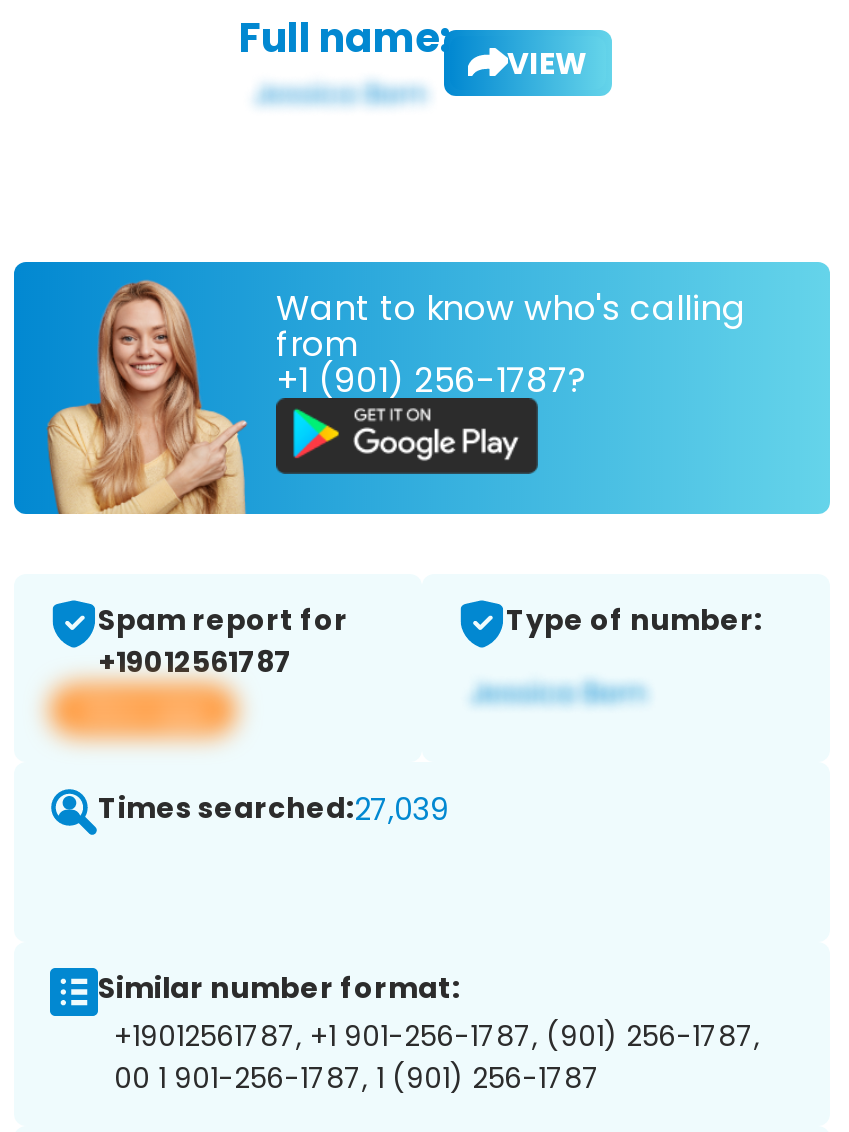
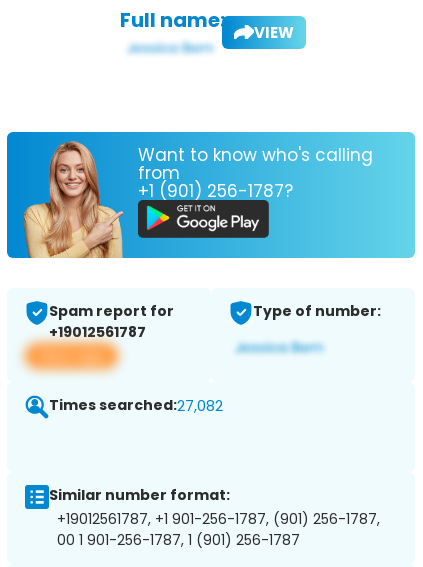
- Times searched:27,039
+ Times searched:27,082
